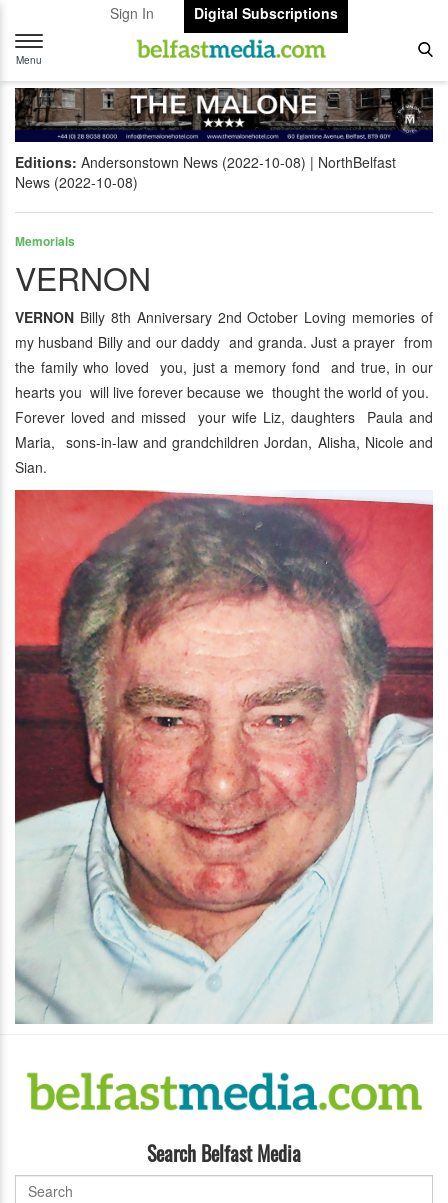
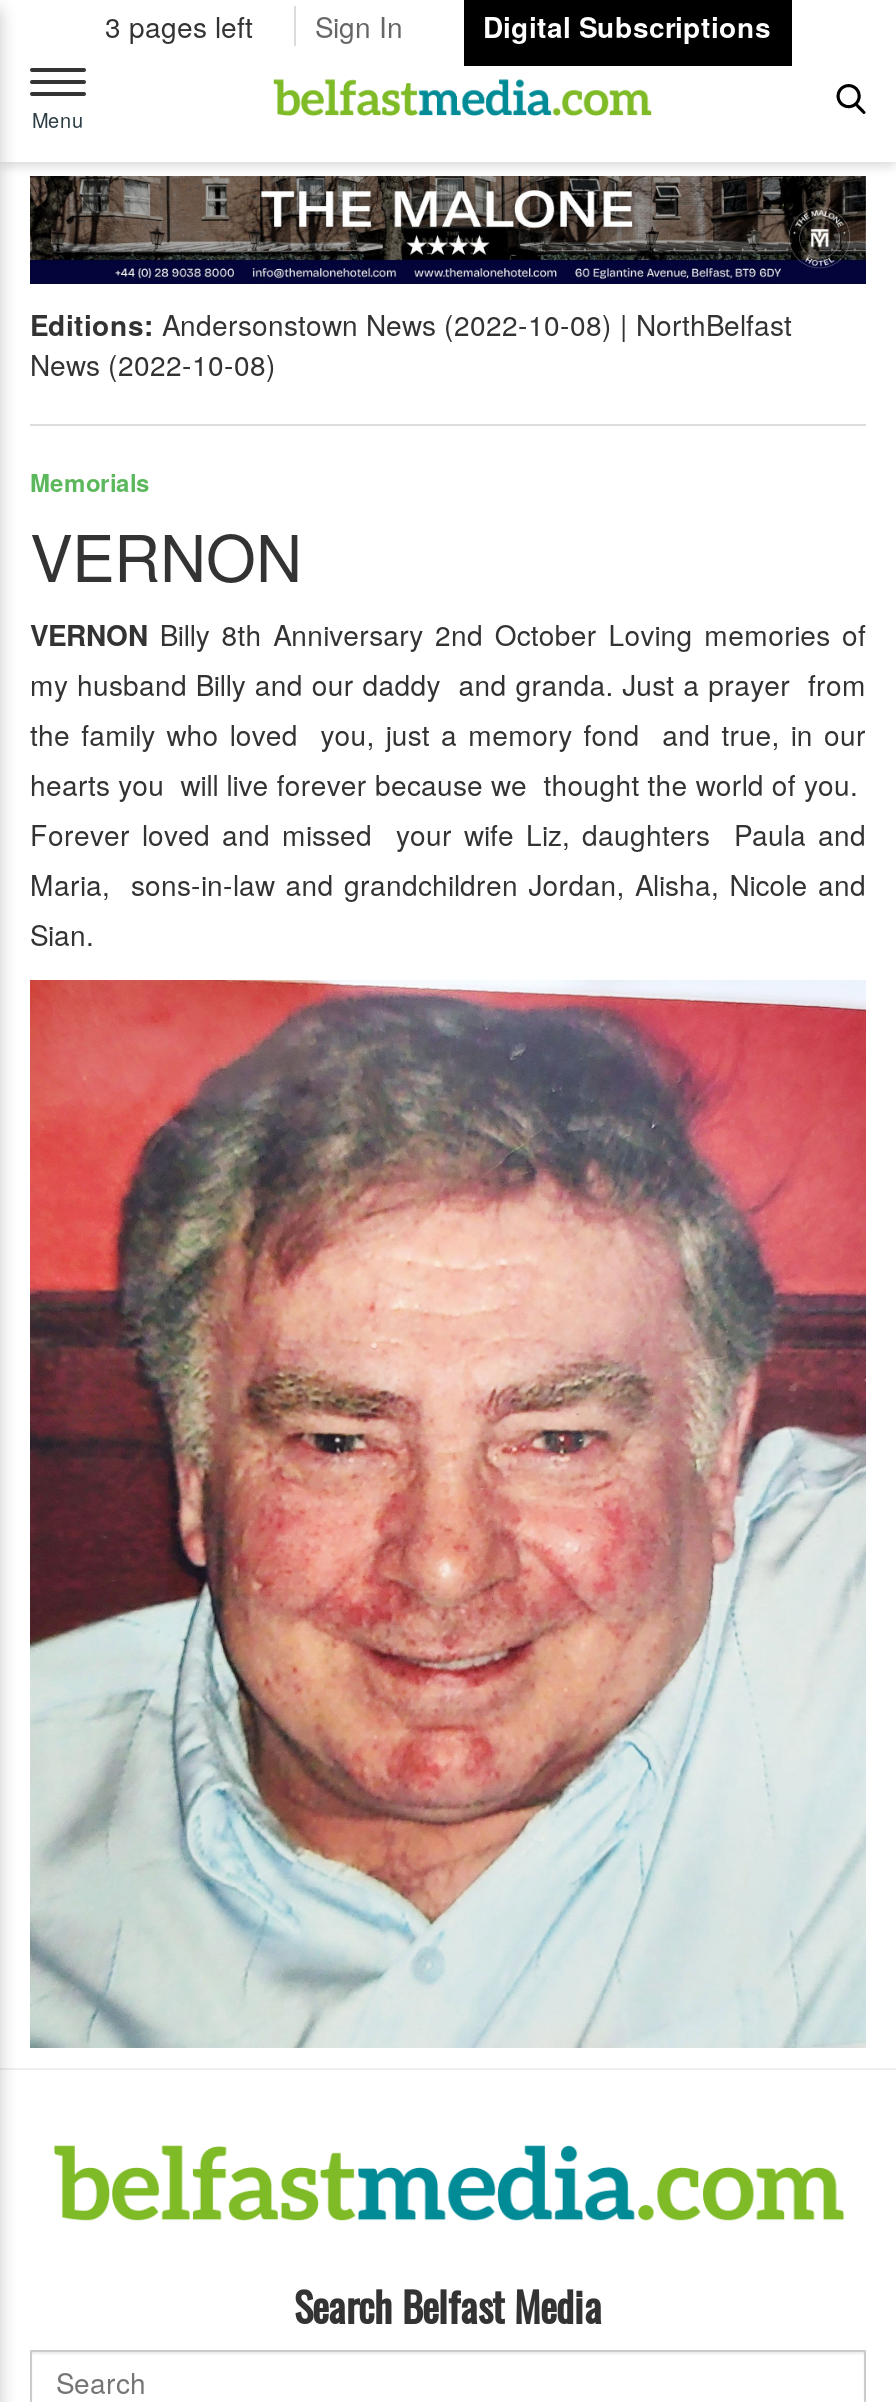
+ 3 pages left
